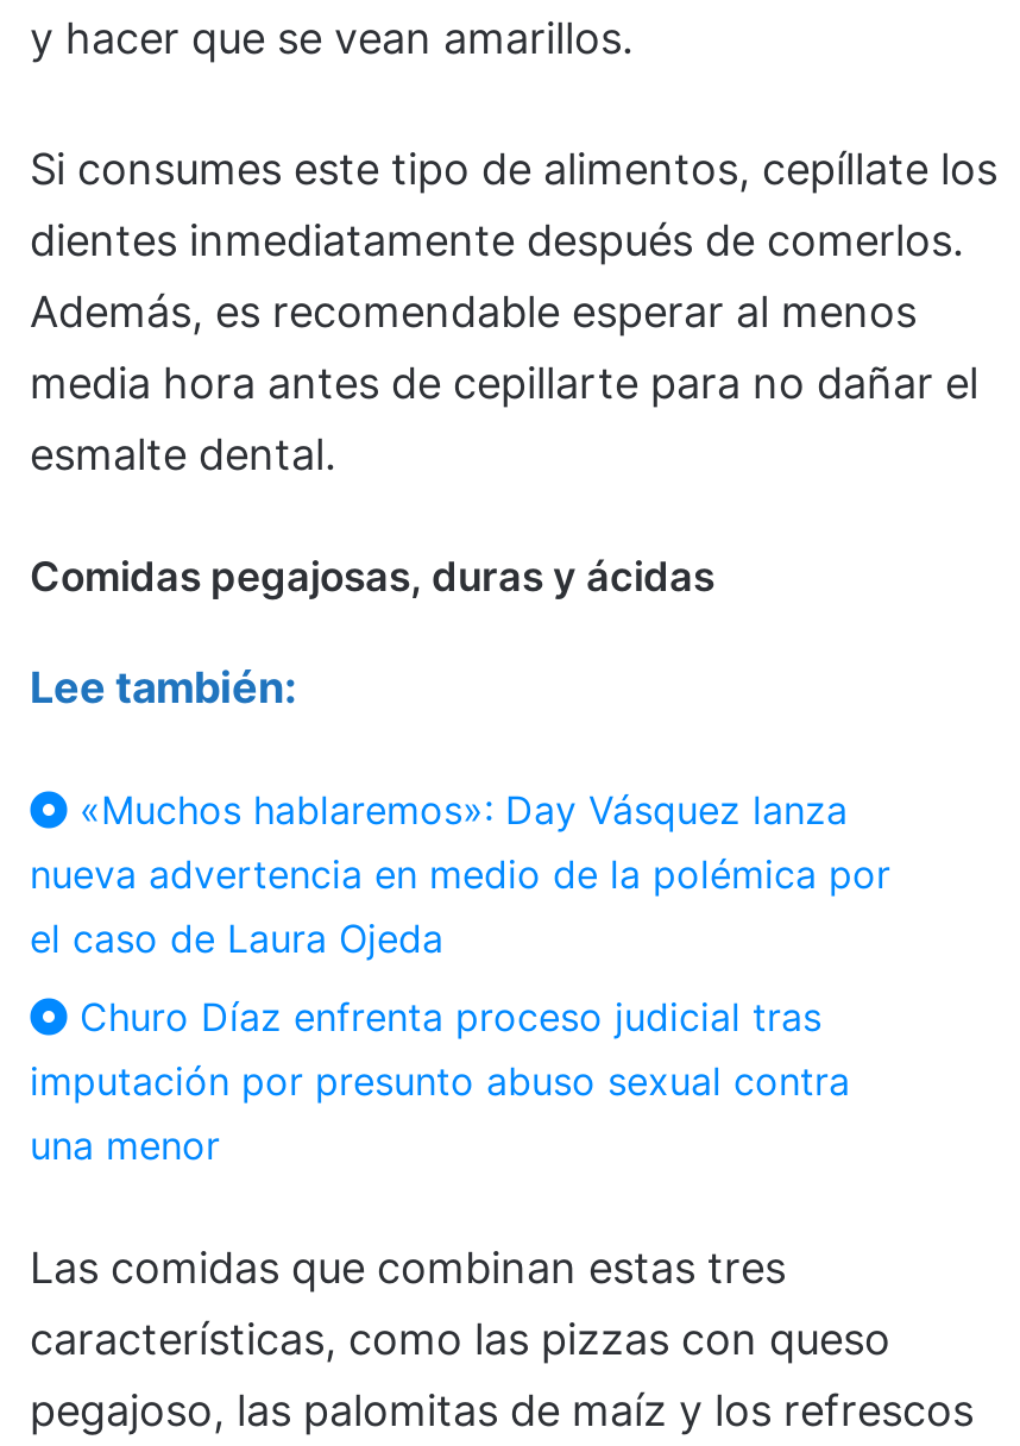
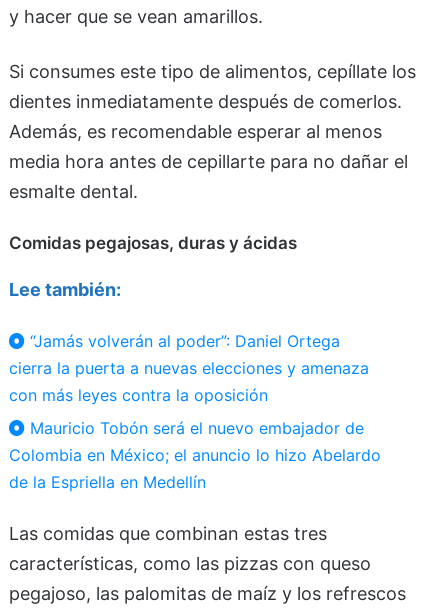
- «Muchos hablaremos»: Day Vásquez lanza
- nueva advertencia en medio de la polémica por
- el caso de Laura Ojeda
+ “Jamás volverán al poder”: Daniel Ortega
+ cierra la puerta a nuevas elecciones y amenaza
+ con más leyes contra la oposición

- Churo Díaz enfrenta proceso judicial tras
- imputación por presunto abuso sexual contra
- una menor
+ Mauricio Tobón será el nuevo embajador de
+ Colombia en México; el anuncio lo hizo Abelardo
+ de la Espriella en Medellín
